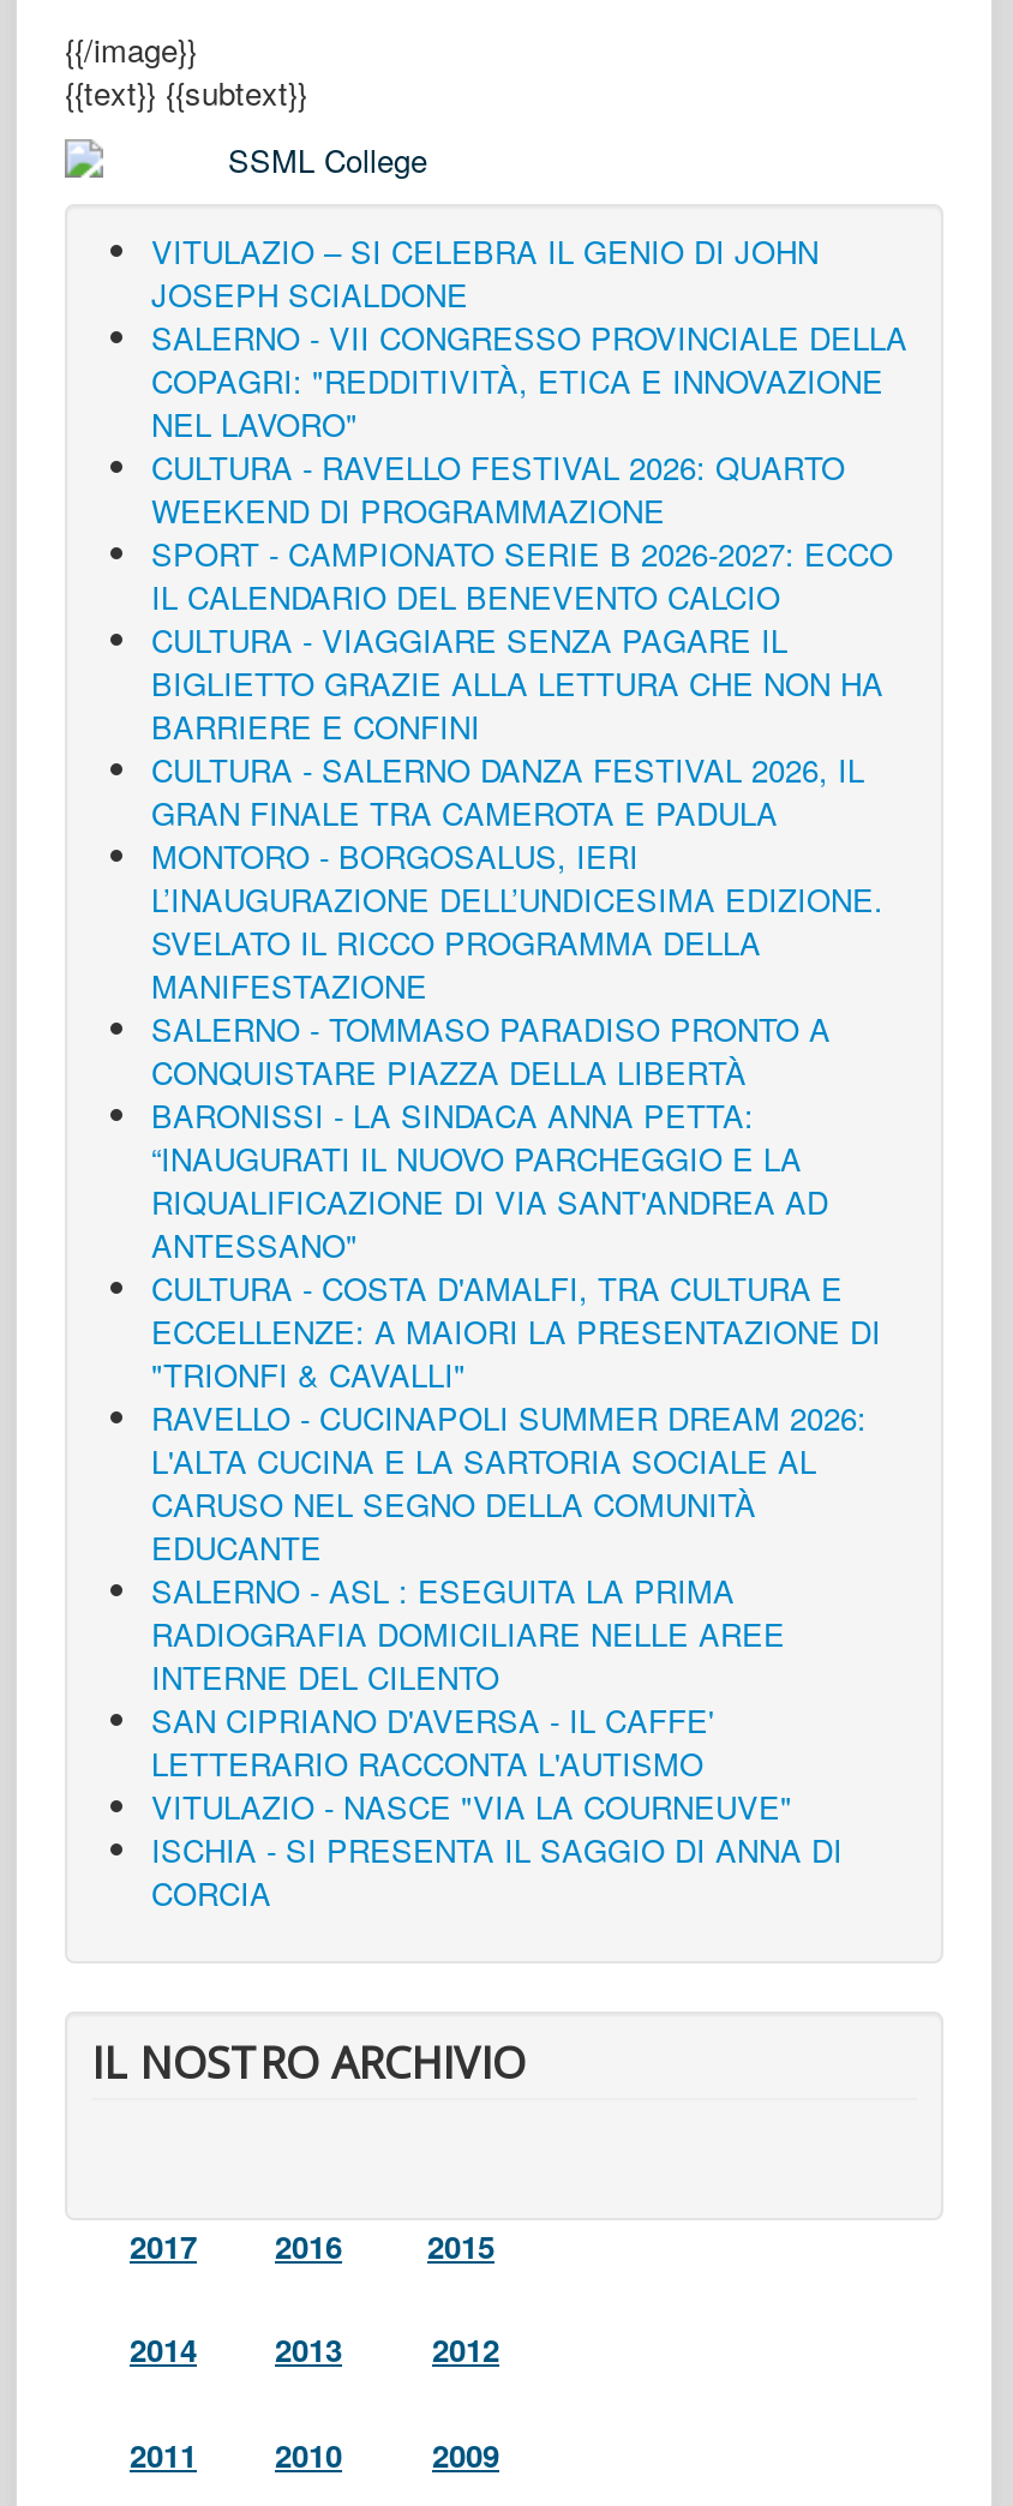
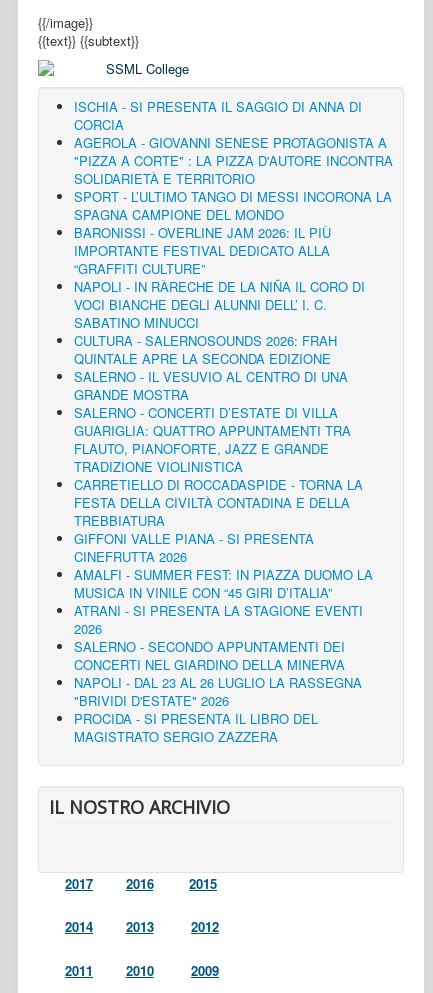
- VITULAZIO – SI CELEBRA IL GENIO DI JOHN
- JOSEPH SCIALDONE
- SALERNO - VII CONGRESSO PROVINCIALE DELLA
- COPAGRI: "REDDITIVITÀ, ETICA E INNOVAZIONE
- NEL LAVORO"
- CULTURA - RAVELLO FESTIVAL 2026: QUARTO
- WEEKEND DI PROGRAMMAZIONE
- SPORT - CAMPIONATO SERIE B 2026-2027: ECCO
- IL CALENDARIO DEL BENEVENTO CALCIO
- CULTURA - VIAGGIARE SENZA PAGARE IL
- BIGLIETTO GRAZIE ALLA LETTURA CHE NON HA
- BARRIERE E CONFINI
- CULTURA - SALERNO DANZA FESTIVAL 2026, IL
- GRAN FINALE TRA CAMEROTA E PADULA
- MONTORO - BORGOSALUS, IERI
- L’INAUGURAZIONE DELL’UNDICESIMA EDIZIONE.
- SVELATO IL RICCO PROGRAMMA DELLA
- MANIFESTAZIONE
- SALERNO - TOMMASO PARADISO PRONTO A
- CONQUISTARE PIAZZA DELLA LIBERTÀ
- BARONISSI - LA SINDACA ANNA PETTA:
- “INAUGURATI IL NUOVO PARCHEGGIO E LA
- RIQUALIFICAZIONE DI VIA SANT'ANDREA AD
- ANTESSANO"
- CULTURA - COSTA D'AMALFI, TRA CULTURA E
- ECCELLENZE: A MAIORI LA PRESENTAZIONE DI
- "TRIONFI & CAVALLI"
- RAVELLO - CUCINAPOLI SUMMER DREAM 2026:
- L'ALTA CUCINA E LA SARTORIA SOCIALE AL
- CARUSO NEL SEGNO DELLA COMUNITÀ
- EDUCANTE
- SALERNO - ASL : ESEGUITA LA PRIMA
- RADIOGRAFIA DOMICILIARE NELLE AREE
- INTERNE DEL CILENTO
- SAN CIPRIANO D'AVERSA - IL CAFFE'
- LETTERARIO RACCONTA L'AUTISMO
- VITULAZIO - NASCE "VIA LA COURNEUVE"

moved up: ISCHIA - SI PRESENTA IL SAGGIO DI ANNA DI | CORCIA

+ AGEROLA - GIOVANNI SENESE PROTAGONISTA A
+ "PIZZA A CORTE" : LA PIZZA D'AUTORE INCONTRA
+ SOLIDARIETÀ E TERRITORIO
+ SPORT - L’ULTIMO TANGO DI MESSI INCORONA LA
+ SPAGNA CAMPIONE DEL MONDO
+ BARONISSI - OVERLINE JAM 2026: IL PIÙ
+ IMPORTANTE FESTIVAL DEDICATO ALLA
+ “GRAFFITI CULTURE”
+ NAPOLI - IN RÀRECHE DE LA NIÑA IL CORO DI
+ VOCI BIANCHE DEGLI ALUNNI DELL’ I. C.
+ SABATINO MINUCCI
+ CULTURA - SALERNOSOUNDS 2026: FRAH
+ QUINTALE APRE LA SECONDA EDIZIONE
+ SALERNO - IL VESUVIO AL CENTRO DI UNA
+ GRANDE MOSTRA
+ SALERNO - CONCERTI D’ESTATE DI VILLA
+ GUARIGLIA: QUATTRO APPUNTAMENTI TRA
+ FLAUTO, PIANOFORTE, JAZZ E GRANDE
+ TRADIZIONE VIOLINISTICA
+ CARRETIELLO DI ROCCADASPIDE - TORNA LA
+ FESTA DELLA CIVILTÀ CONTADINA E DELLA
+ TREBBIATURA
+ GIFFONI VALLE PIANA - SI PRESENTA
+ CINEFRUTTA 2026
+ AMALFI - SUMMER FEST: IN PIAZZA DUOMO LA
+ MUSICA IN VINILE CON “45 GIRI D’ITALIA”
+ ATRANI - SI PRESENTA LA STAGIONE EVENTI
+ 2026
+ SALERNO - SECONDO APPUNTAMENTI DEI
+ CONCERTI NEL GIARDINO DELLA MINERVA
+ NAPOLI - DAL 23 AL 26 LUGLIO LA RASSEGNA
+ "BRIVIDI D'ESTATE" 2026
+ PROCIDA - SI PRESENTA IL LIBRO DEL
+ MAGISTRATO SERGIO ZAZZERA
